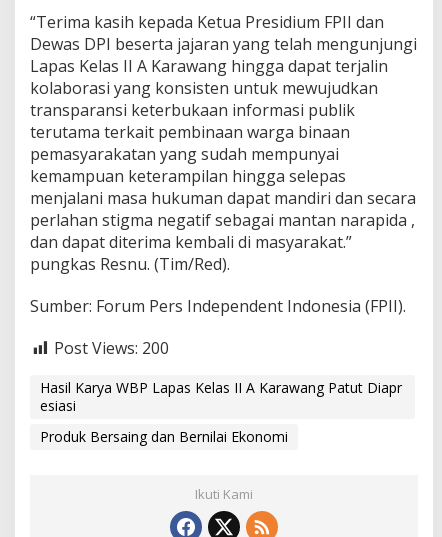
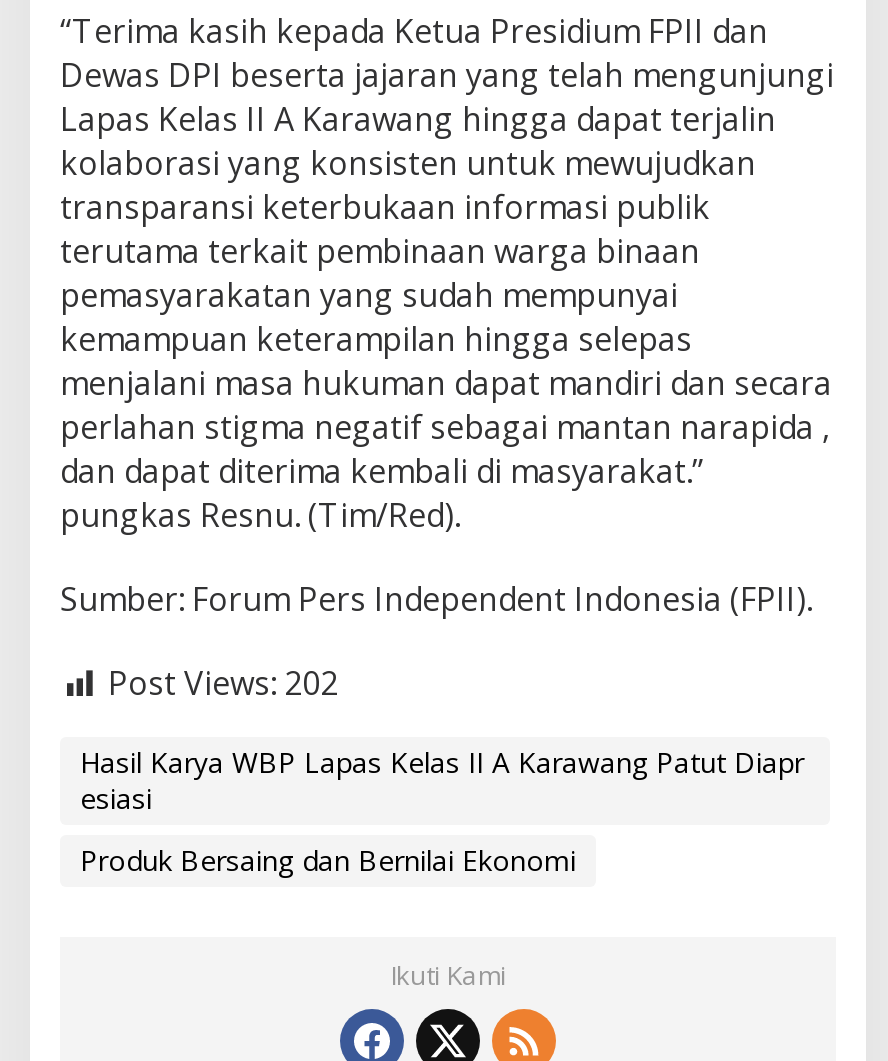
- Post Views: 200
+ Post Views: 202
